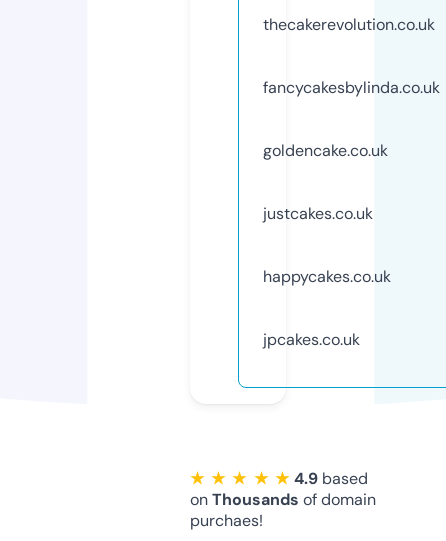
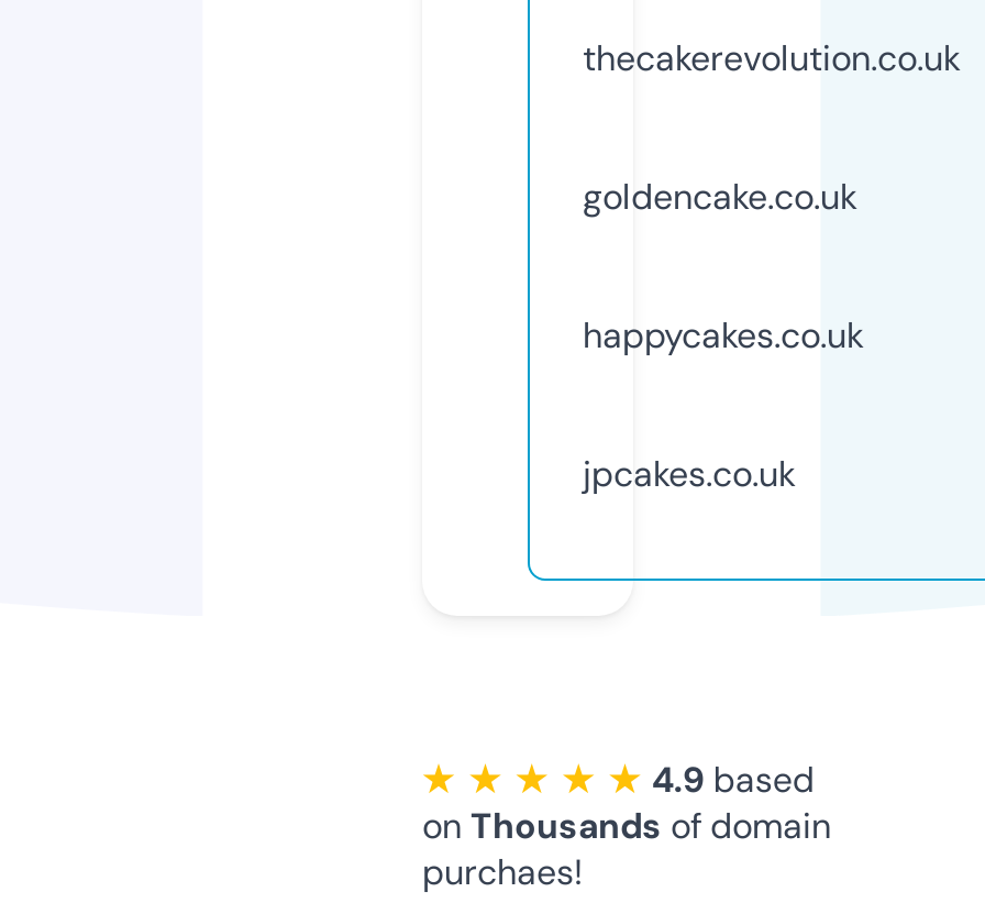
- fancycakesbylinda.co.uk

- justcakes.co.uk
